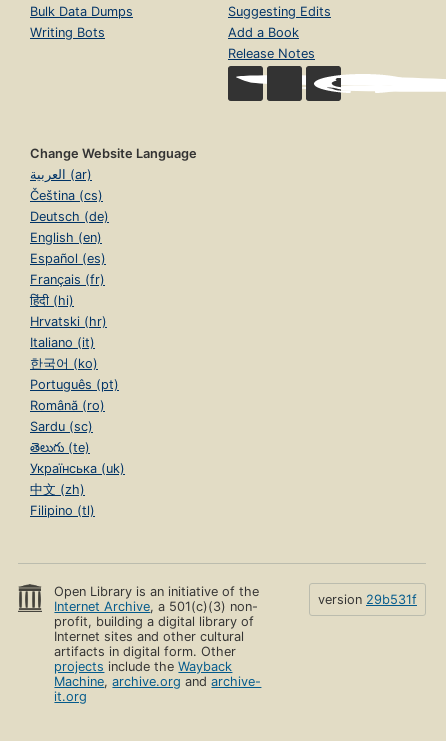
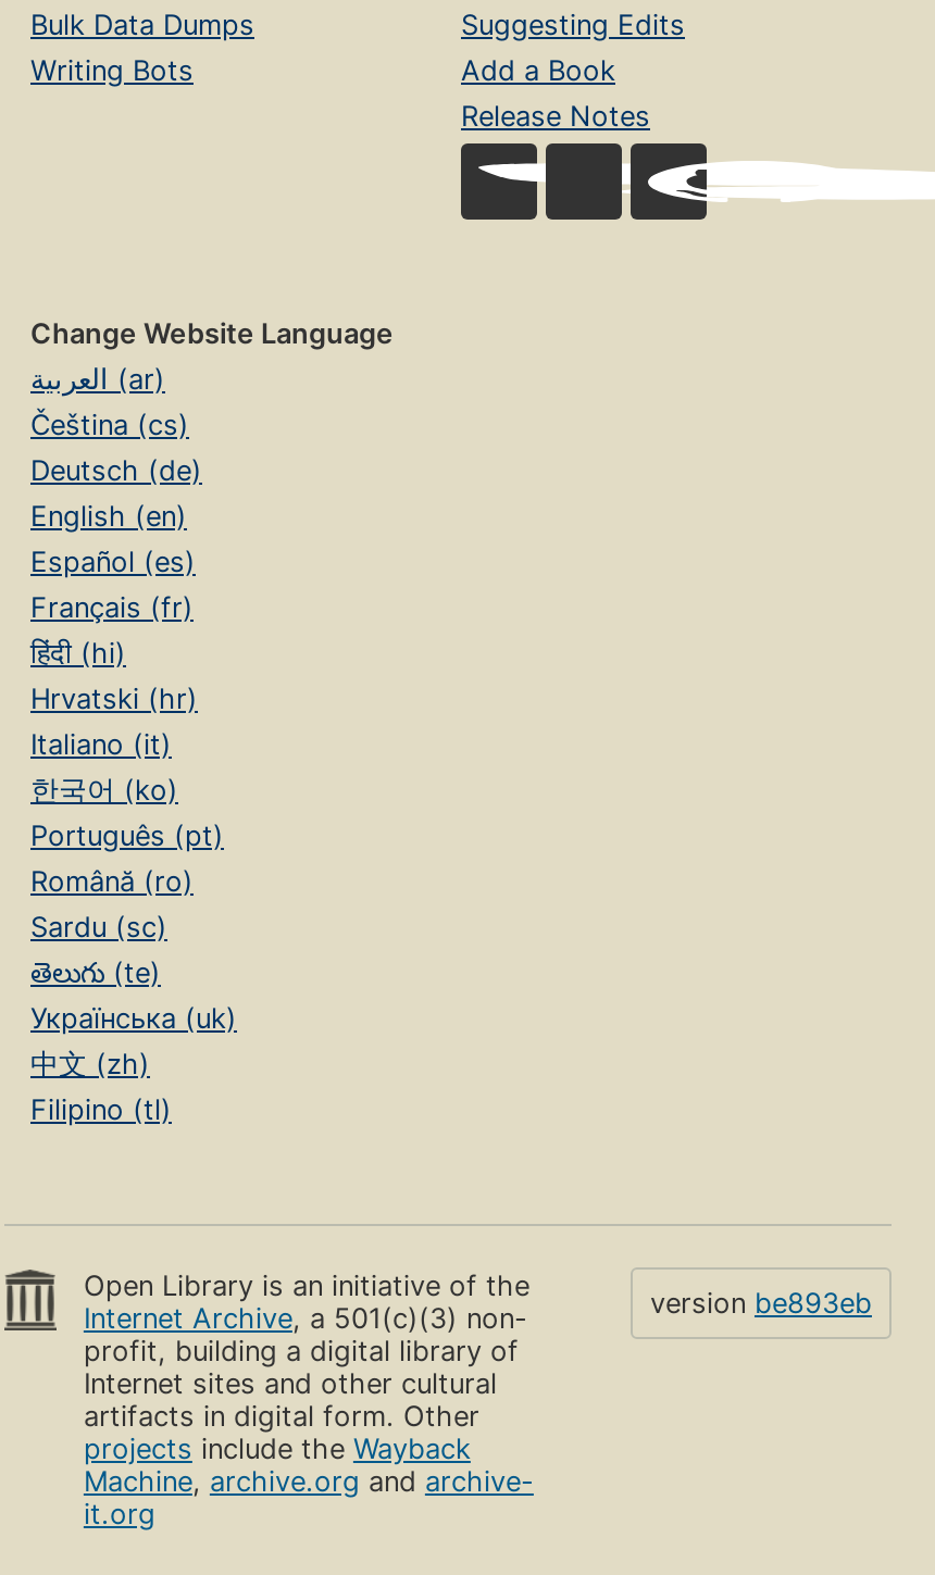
- version 29b531f
+ version be893eb
